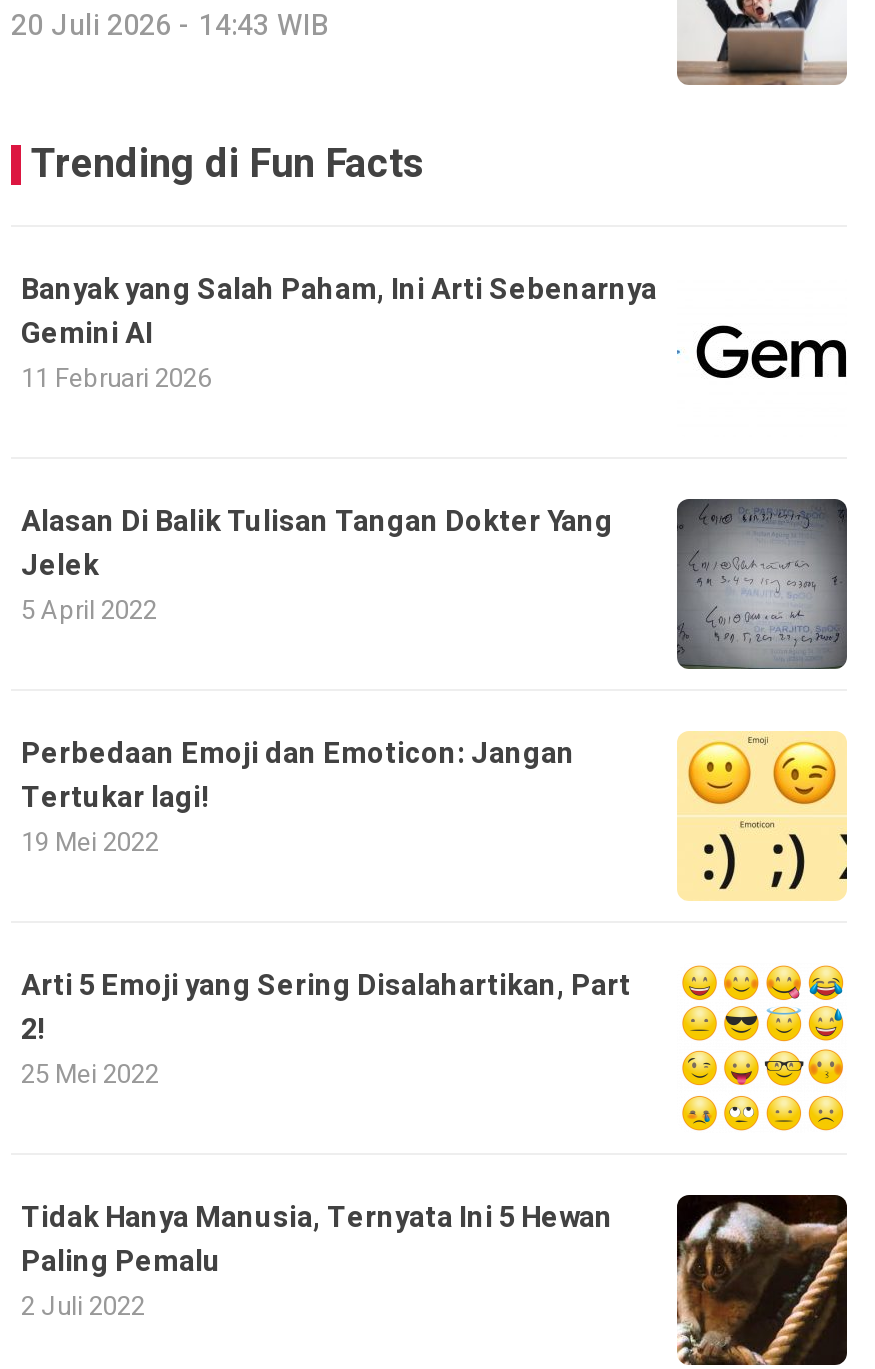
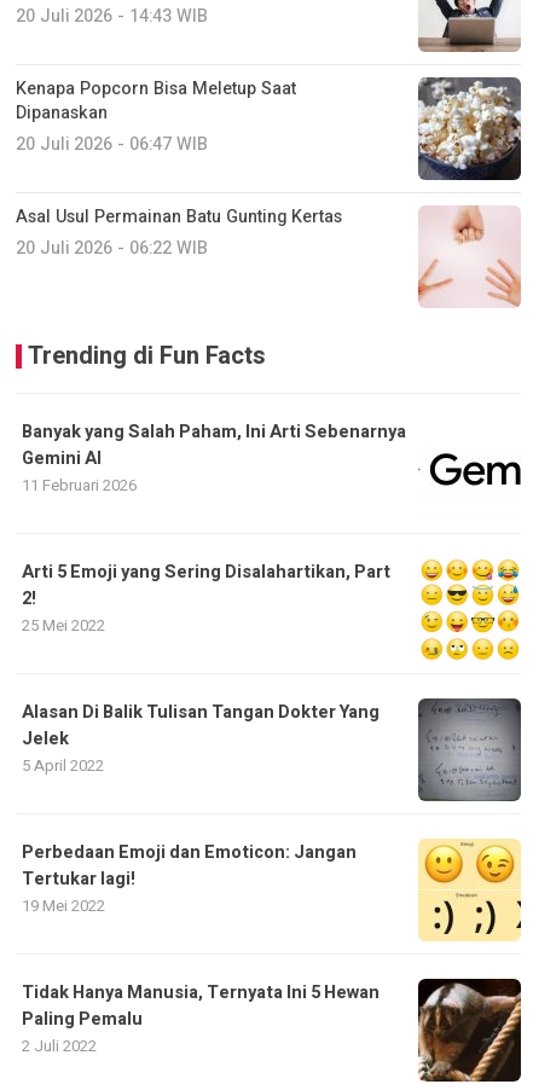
+ Kenapa Popcorn Bisa Meletup Saat
+ Dipanaskan
+ 20 Juli 2026 - 06:47 WIB
+ Asal Usul Permainan Batu Gunting Kertas
+ 20 Juli 2026 - 06:22 WIB

+ [image]

+ [image]

moved down: [image] | Alasan Di Balik Tulisan Tangan Dokter Yang | Jelek | 5 April 2022 | Perbedaan Emoji dan Emoticon: Jangan | Tertukar lagi! | 19 Mei 2022

moved up: [image] | Arti 5 Emoji yang Sering Disalahartikan, Part | 2! | 25 Mei 2022
